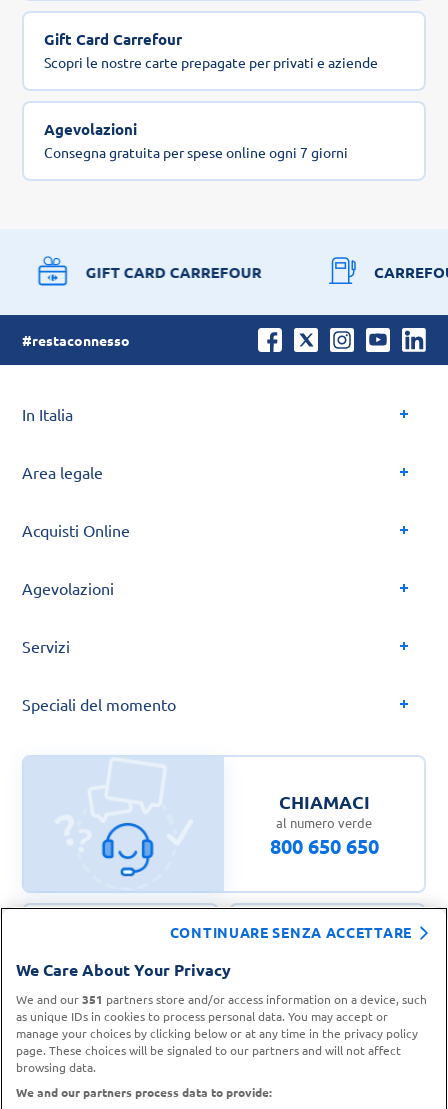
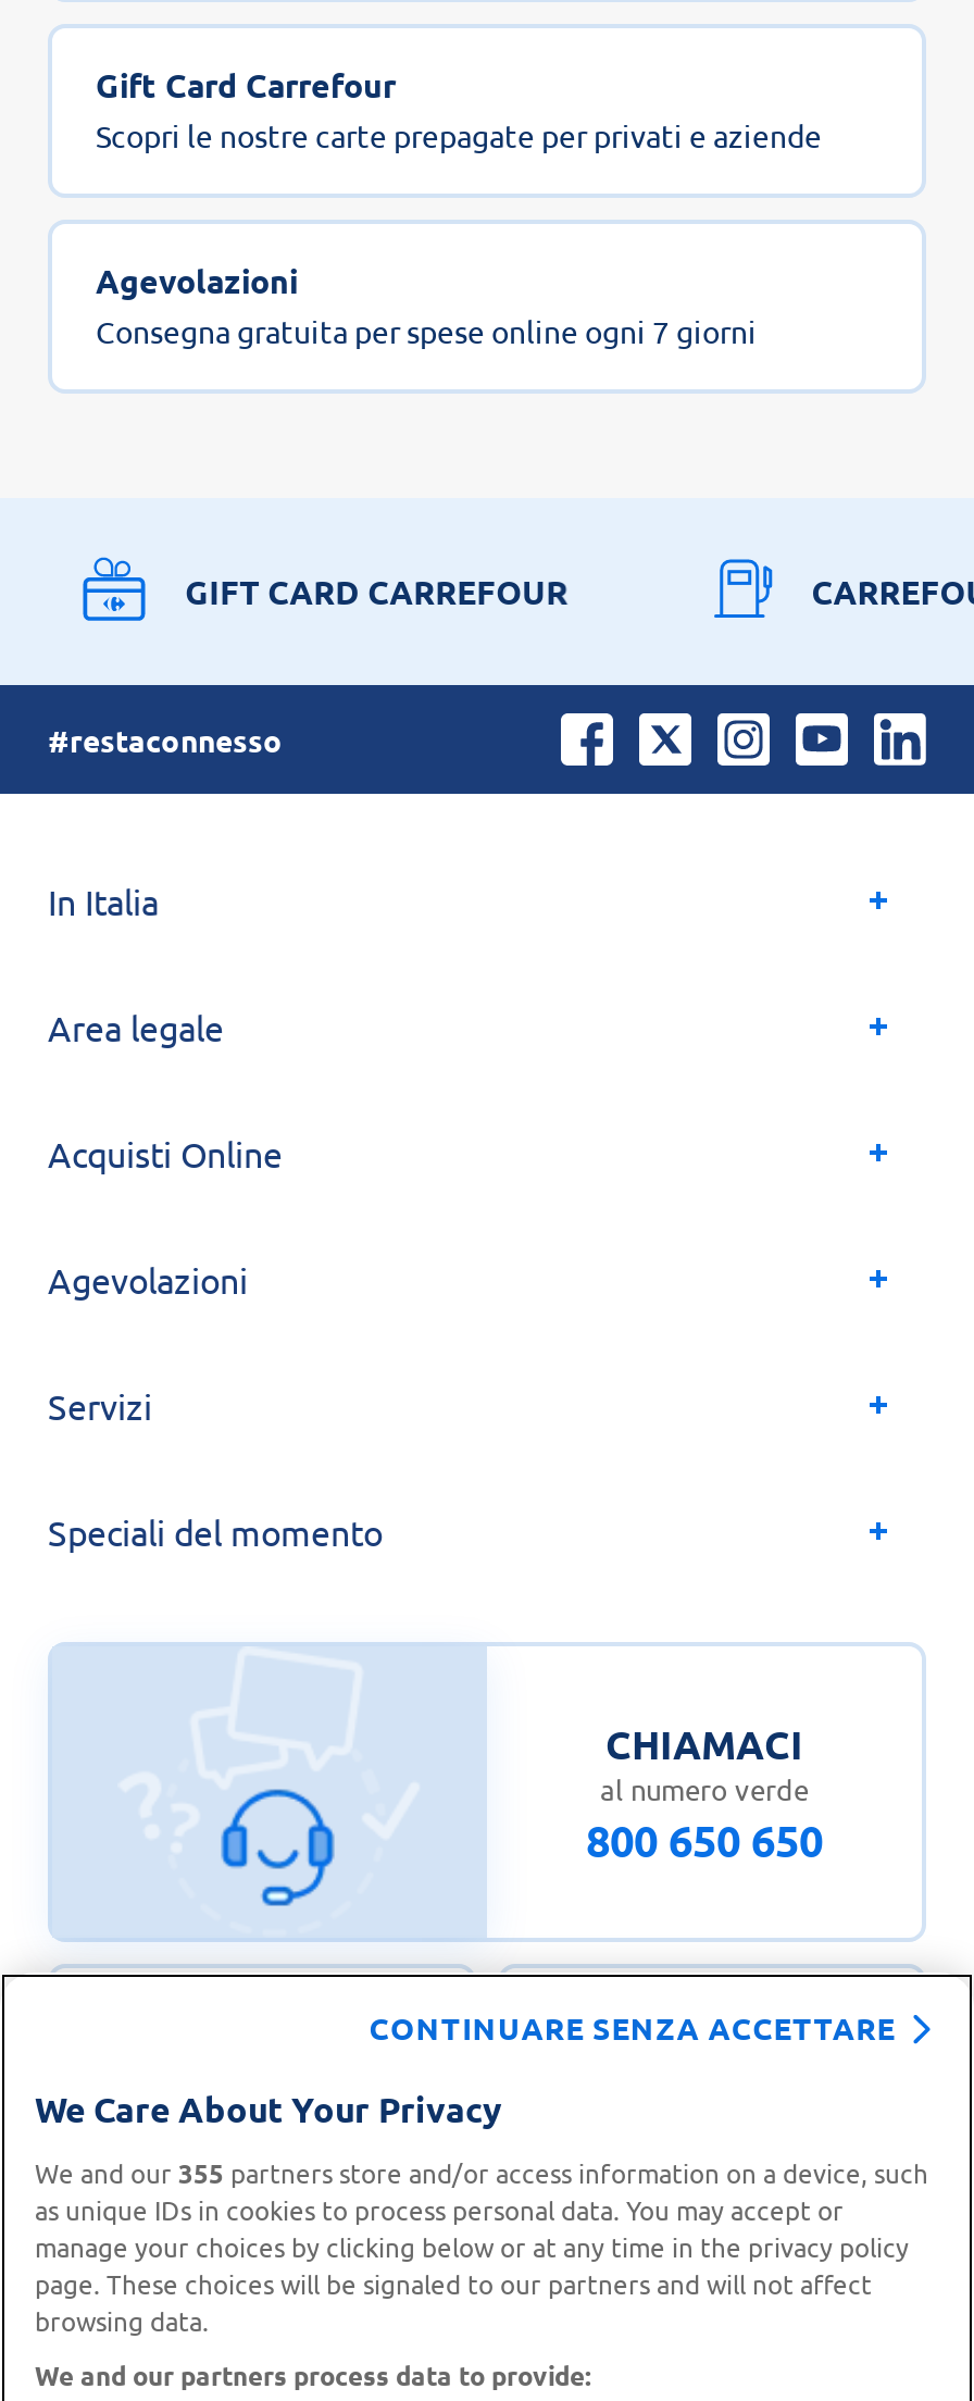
- We and our 351 partners store and/or access information on a device, such
+ We and our 355 partners store and/or access information on a device, such
